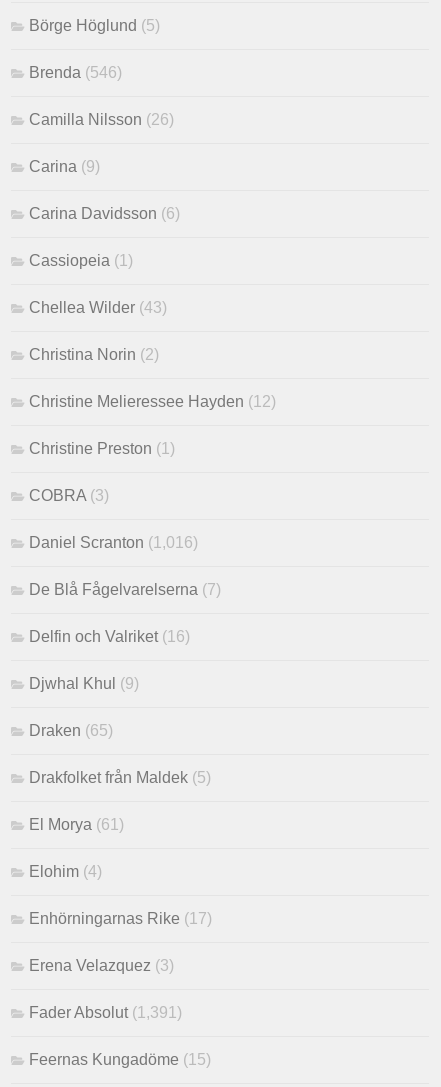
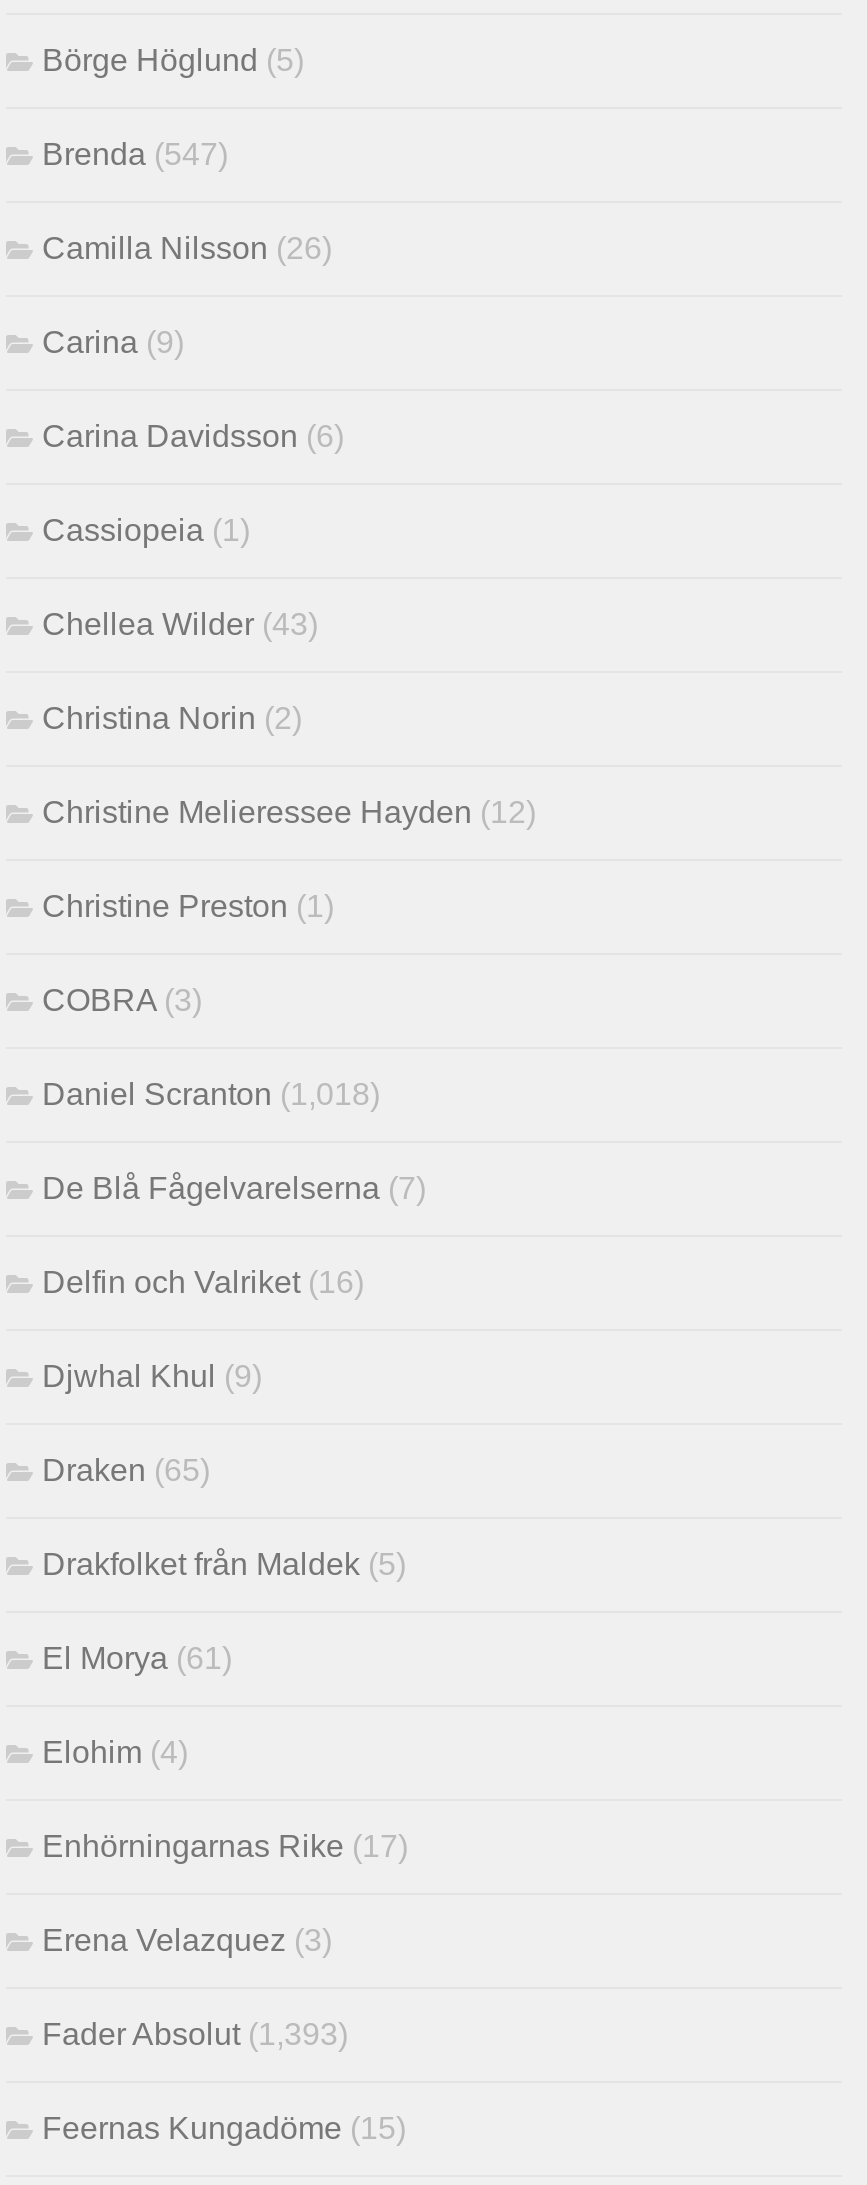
- Brenda (546)
+ Brenda (547)

- Daniel Scranton (1,016)
+ Daniel Scranton (1,018)

- Fader Absolut (1,391)
+ Fader Absolut (1,393)
